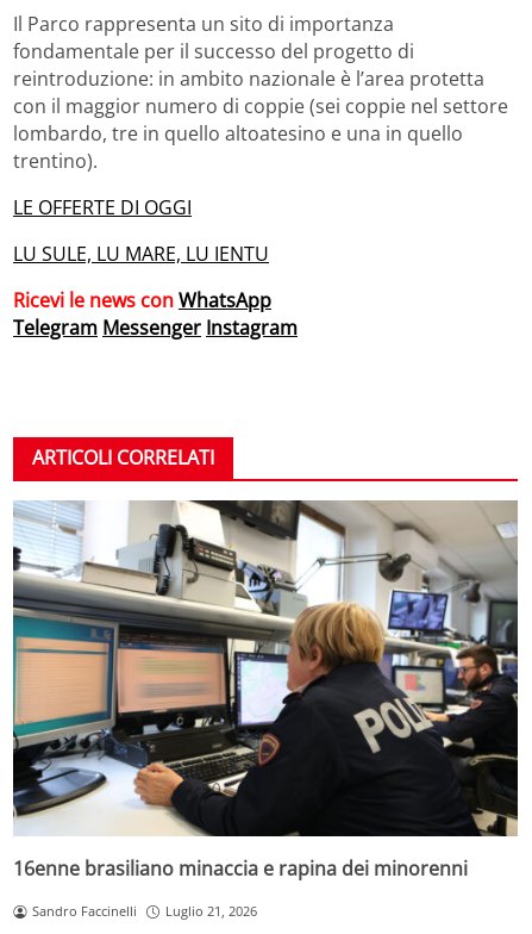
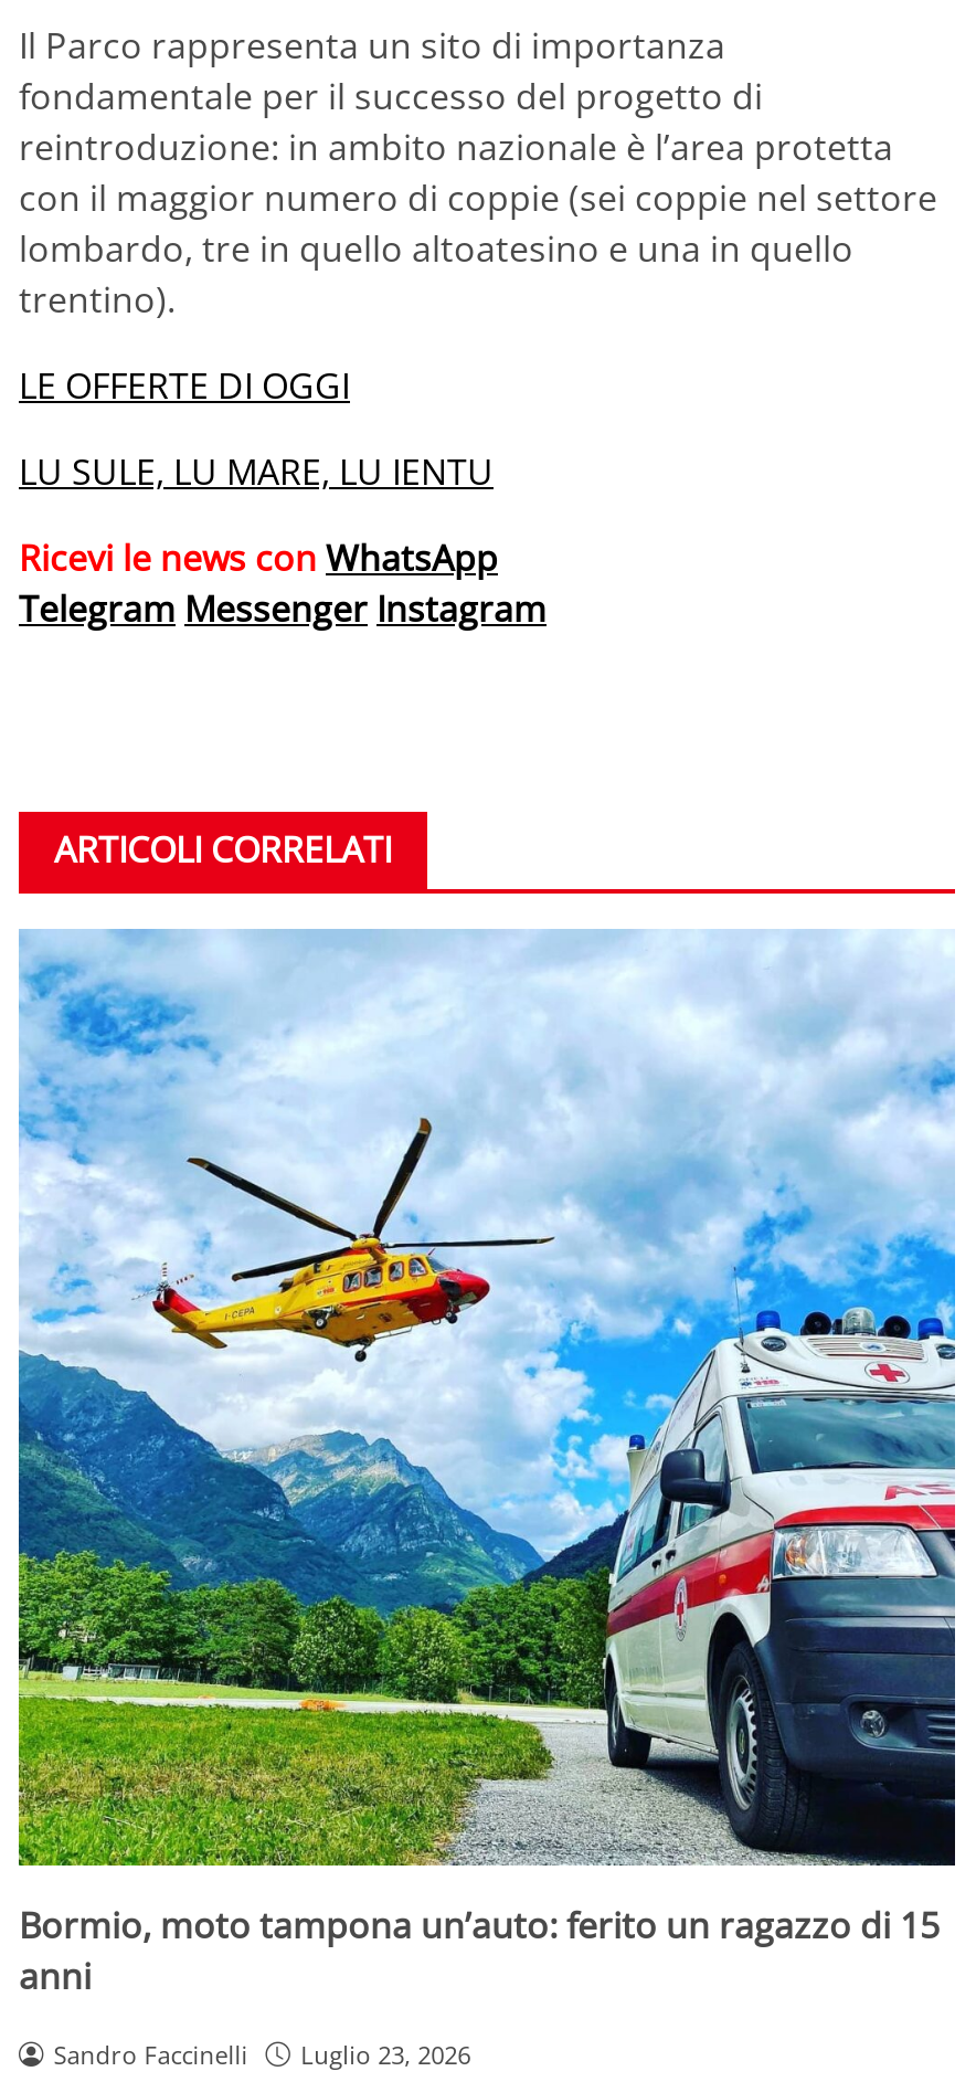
- [image]
- 16enne brasiliano minaccia e rapina dei minorenni
+ [image]
+ Bormio, moto tampona un’auto: ferito un ragazzo di 15
+ anni

- Sandro Faccinelli Luglio 21, 2026
+ Sandro Faccinelli Luglio 23, 2026
